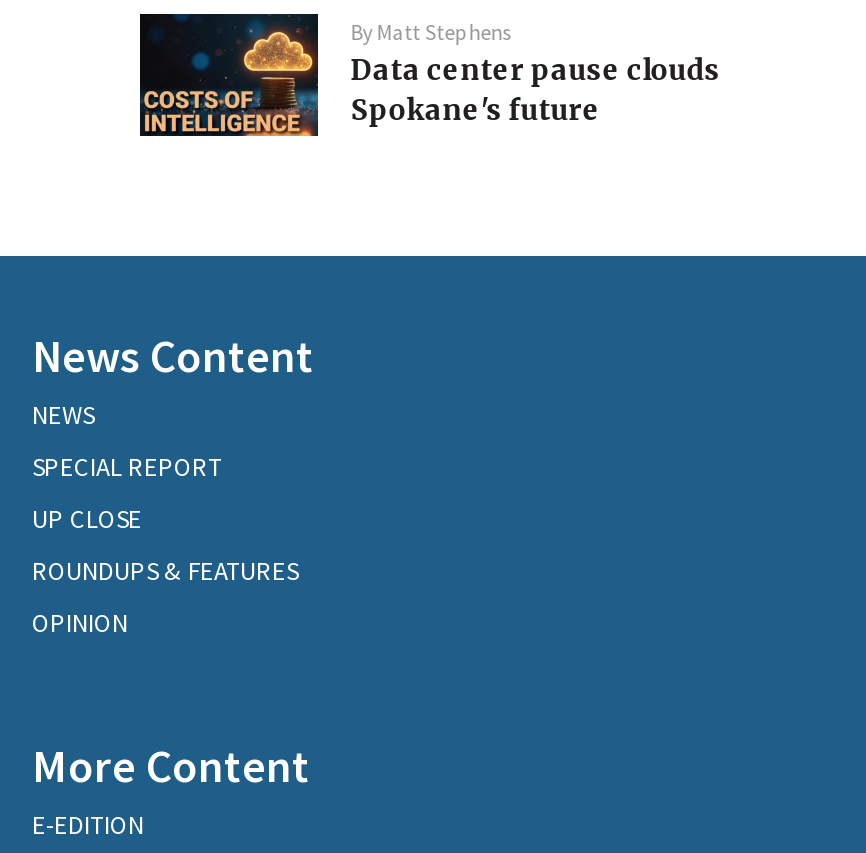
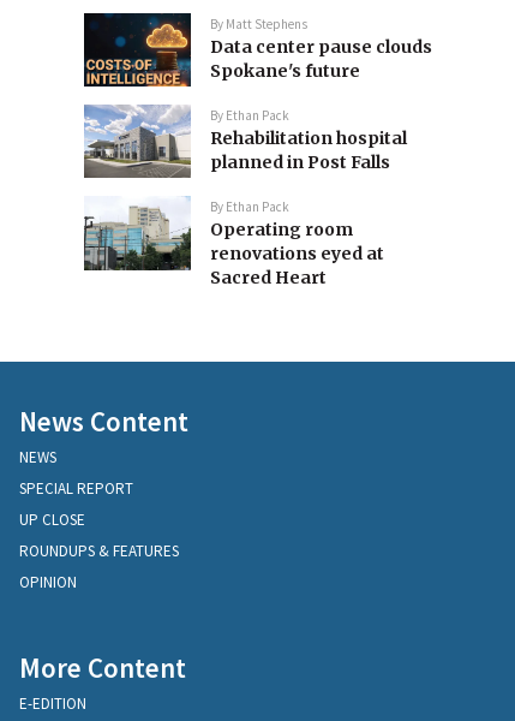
+ [image]
+ By Ethan Pack
+ Rehabilitation hospital
+ planned in Post Falls
+ By Ethan Pack
+ Operating room
+ renovations eyed at
+ Sacred Heart

+ [image]
